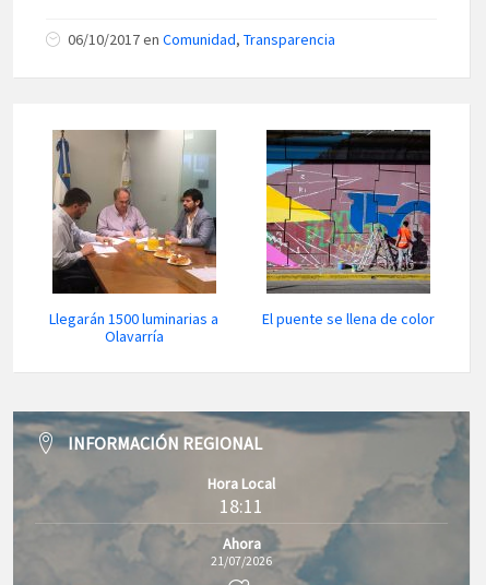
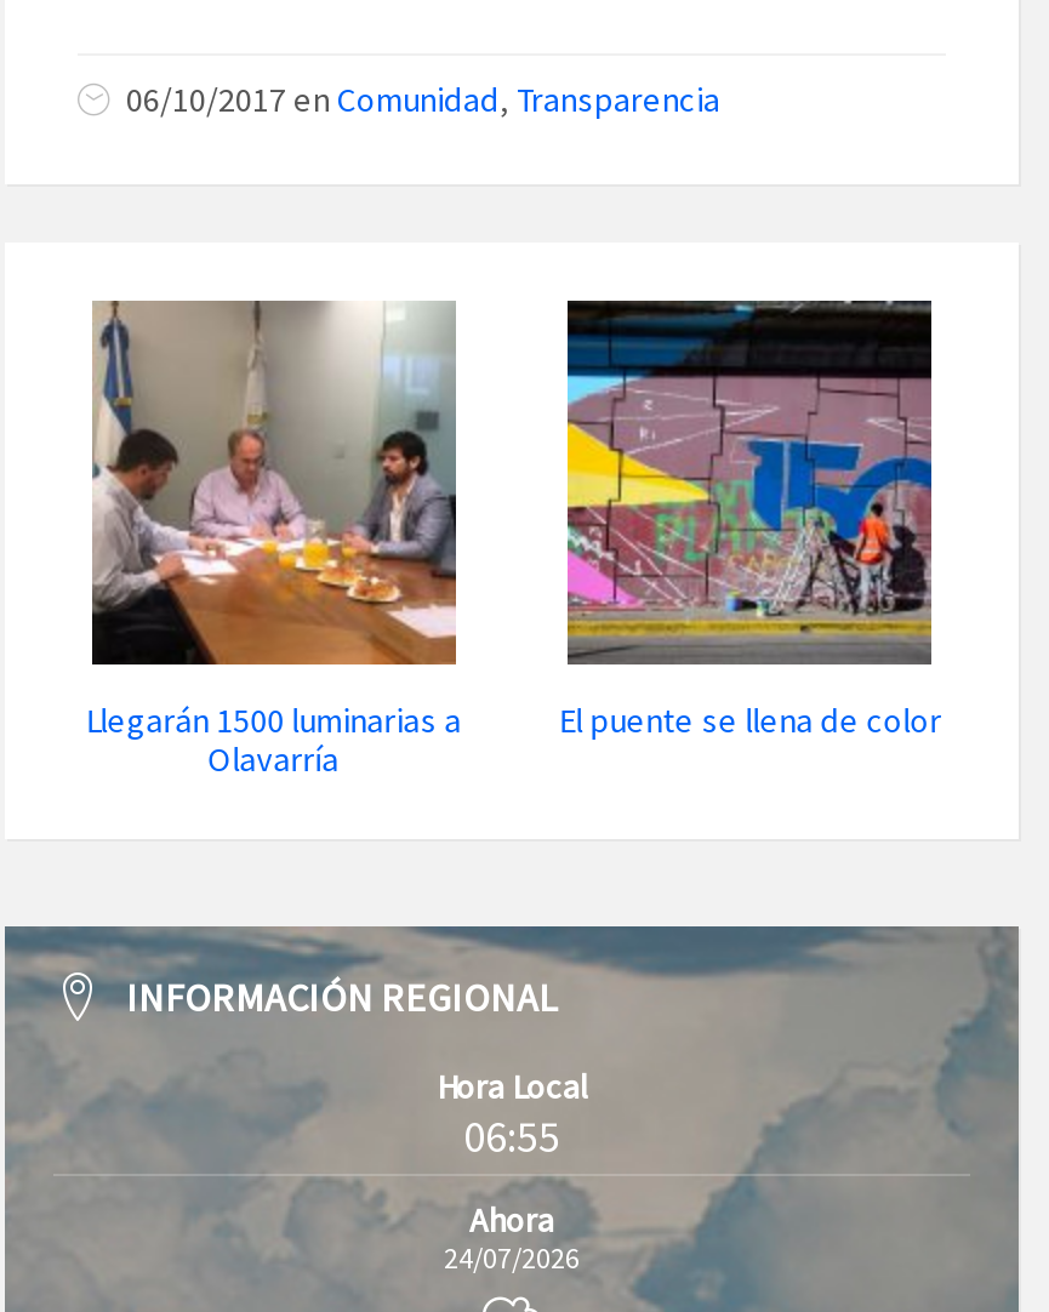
- 18:11
+ 06:55

- 21/07/2026
+ 24/07/2026
